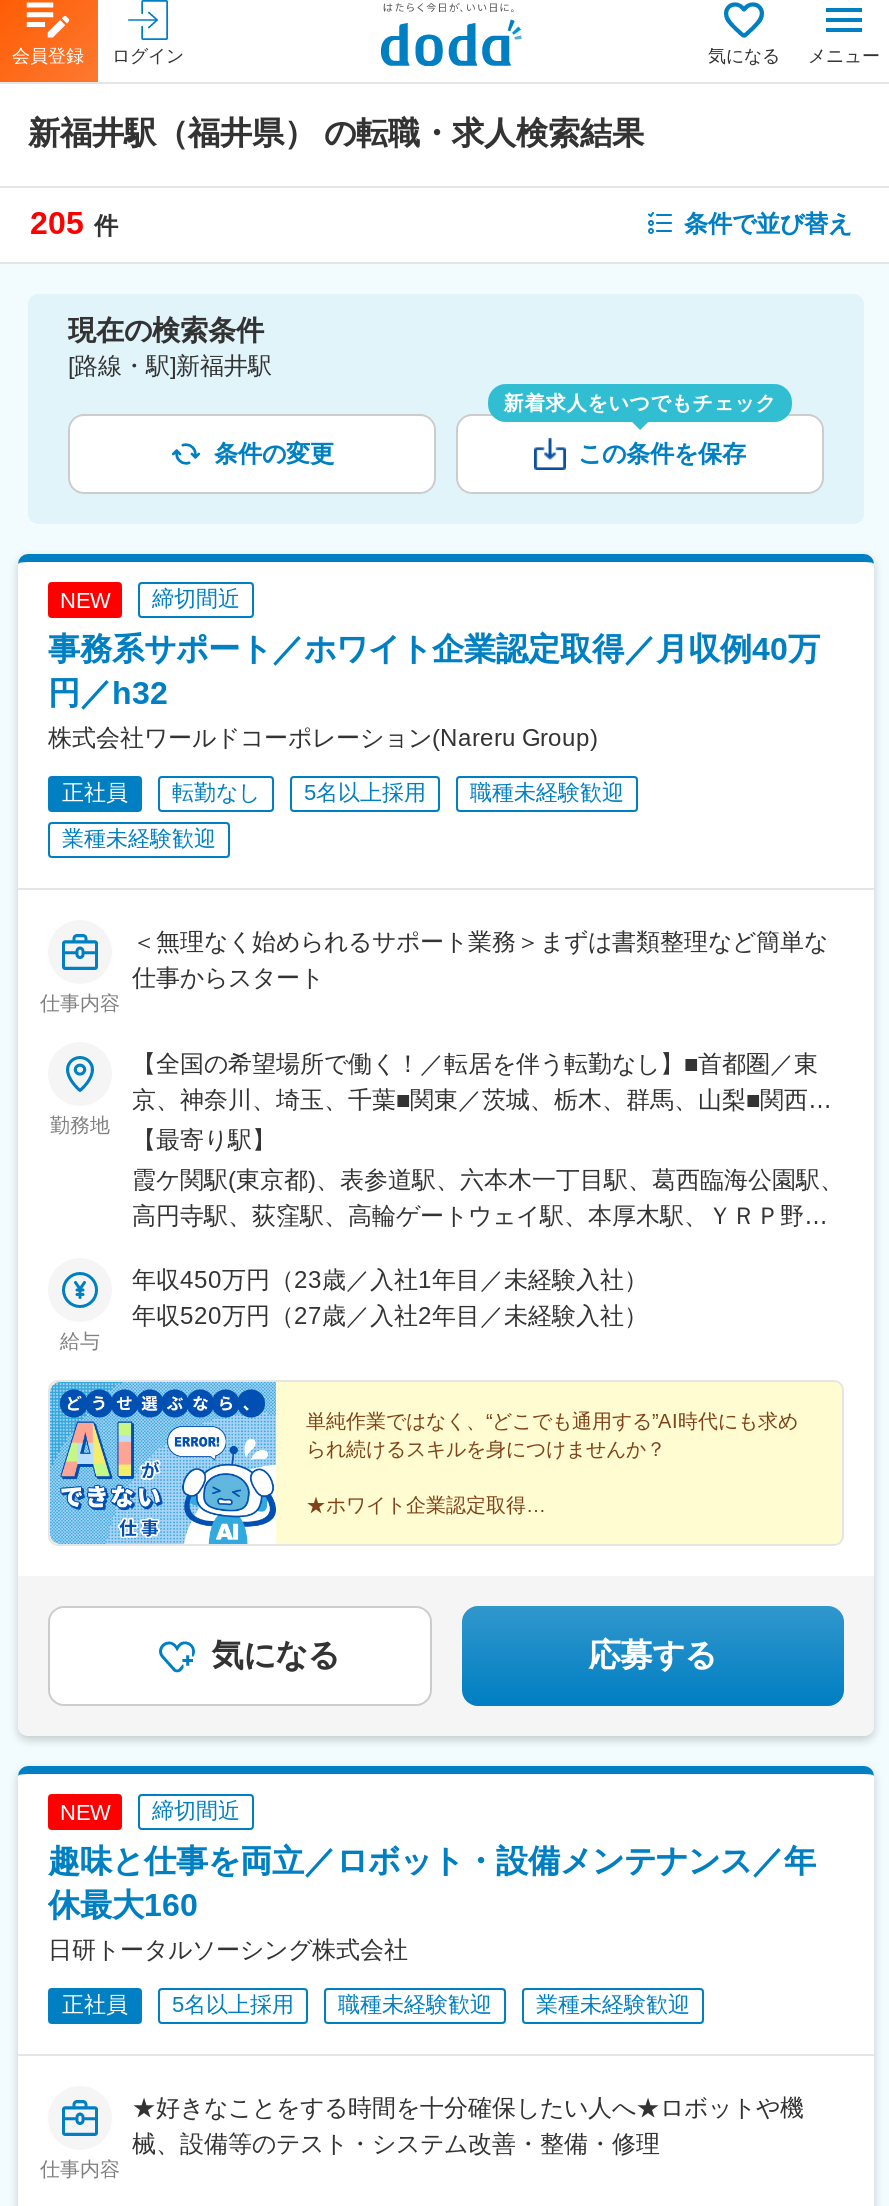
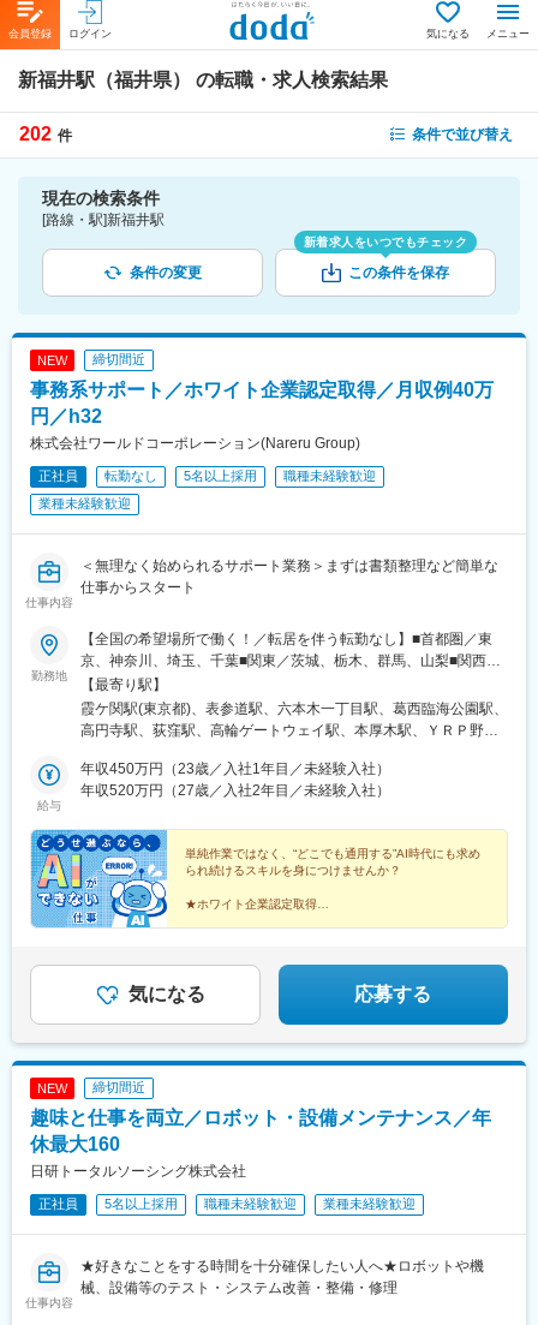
- 205 件
+ 202 件
